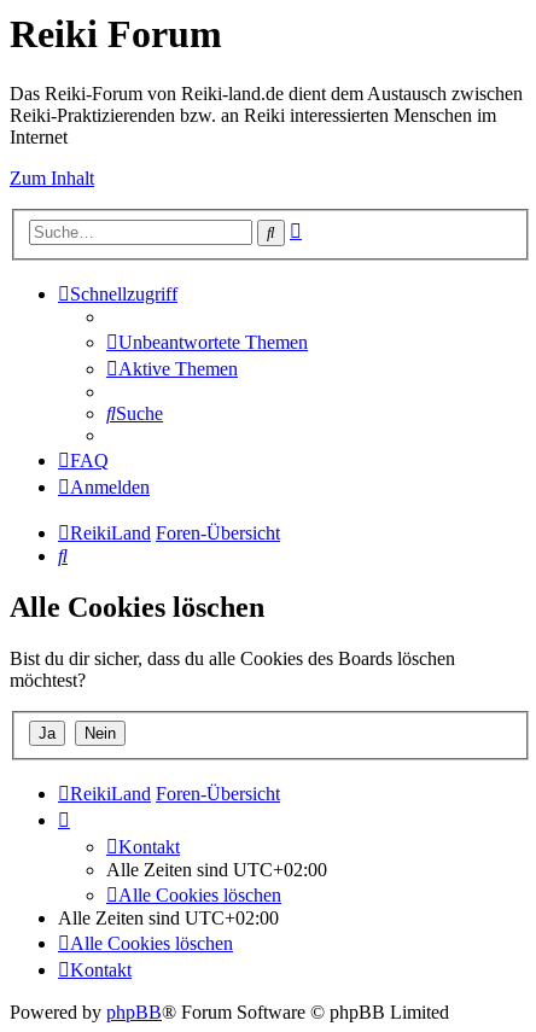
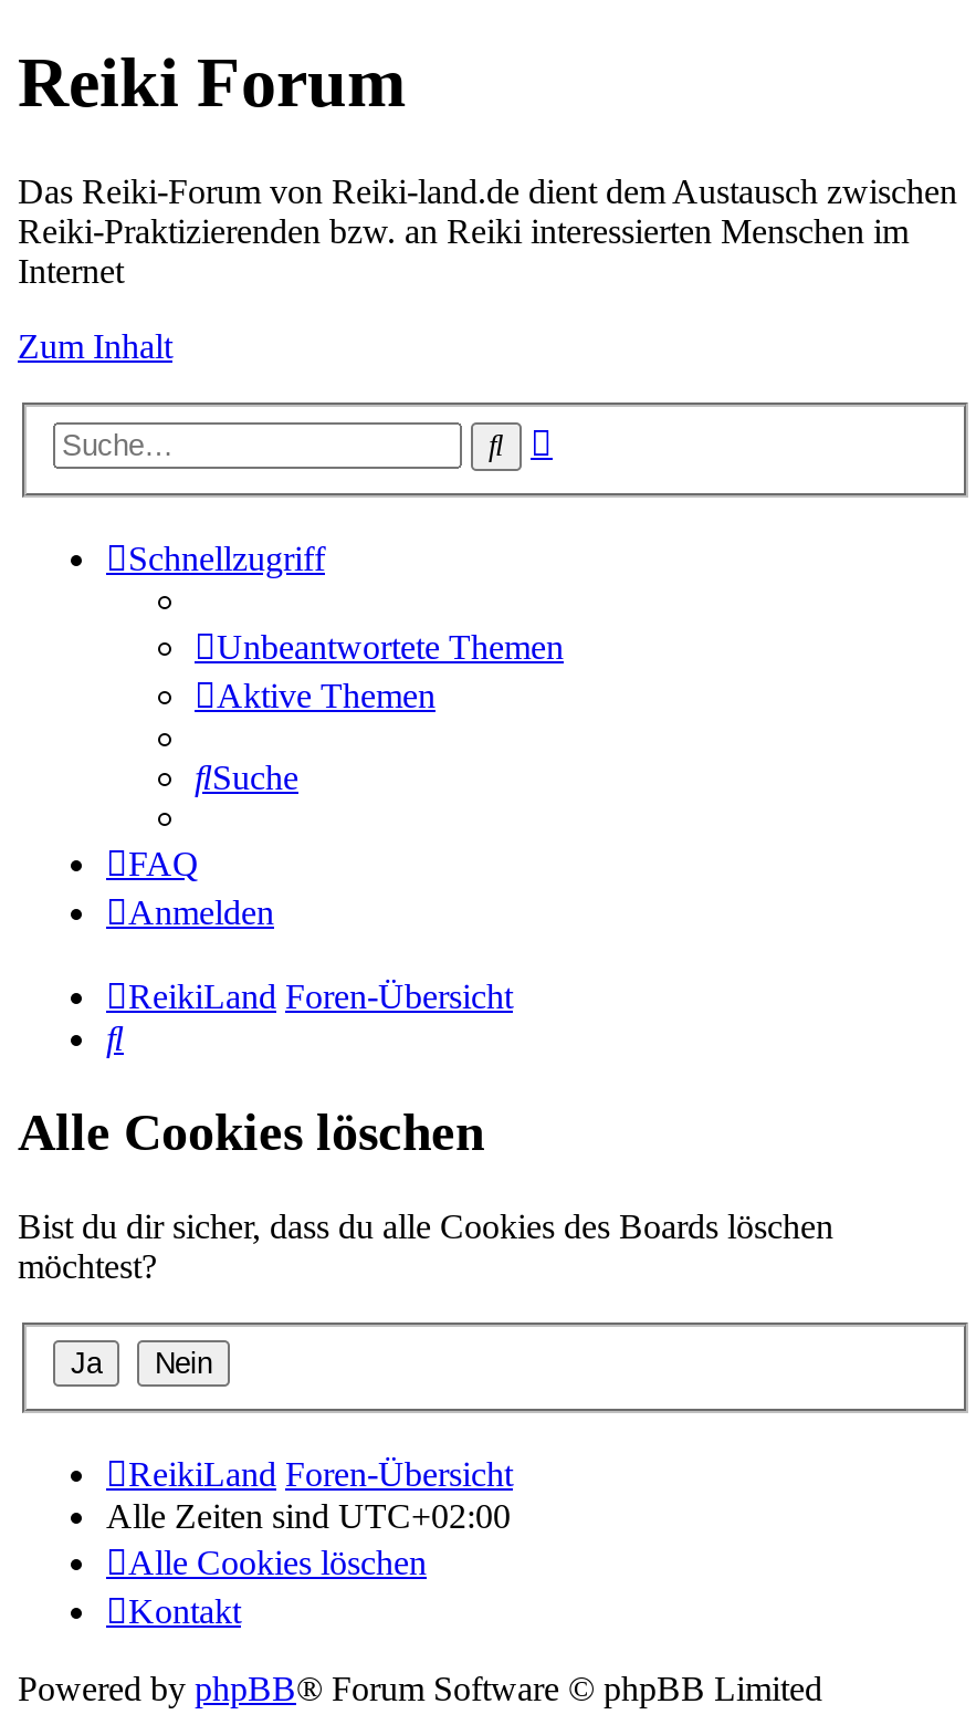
- Kontakt
- Alle Zeiten sind UTC+02:00
- Alle Cookies löschen
